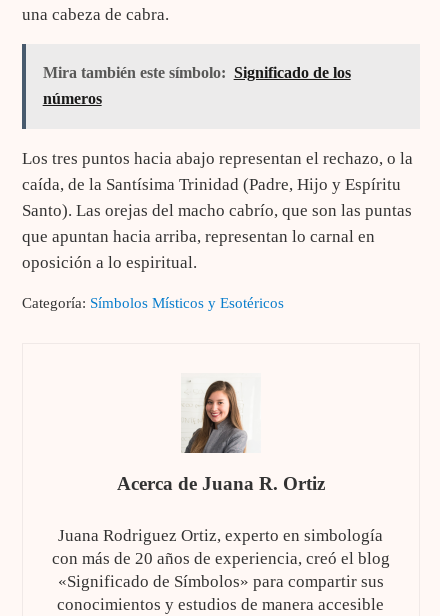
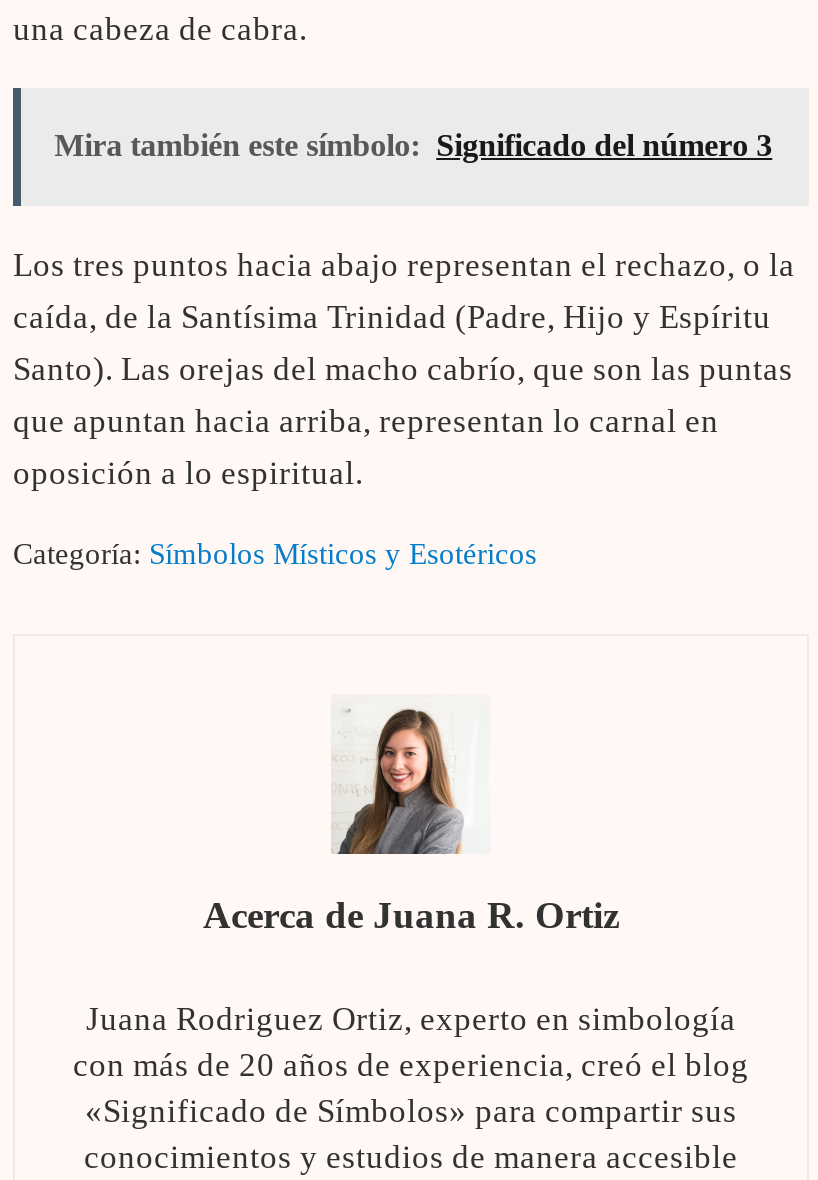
- Mira también este símbolo: Significado de los
- números
+ Mira también este símbolo: Significado del número 3
